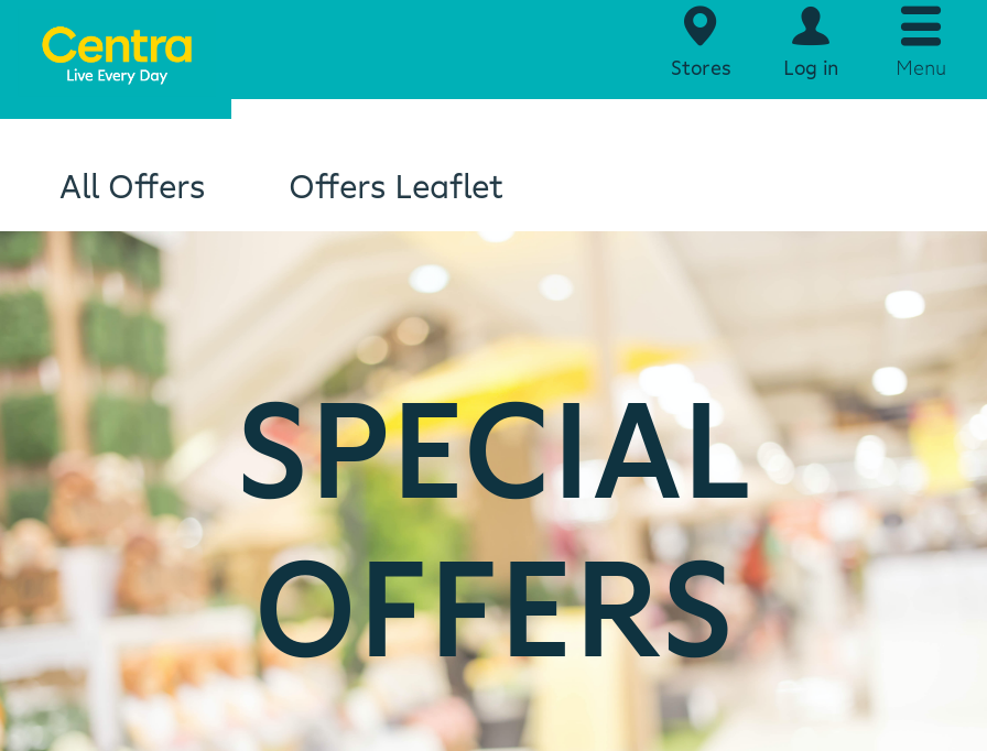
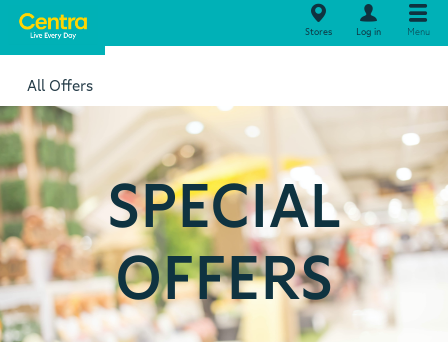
- Offers Leaflet
